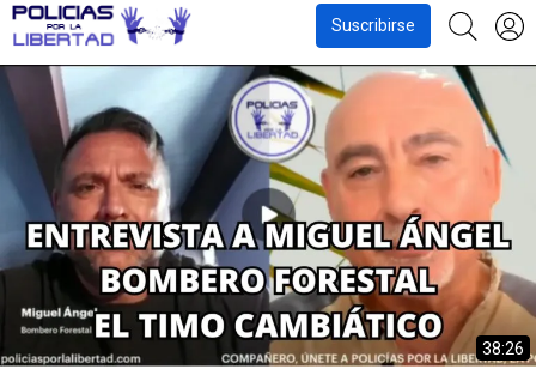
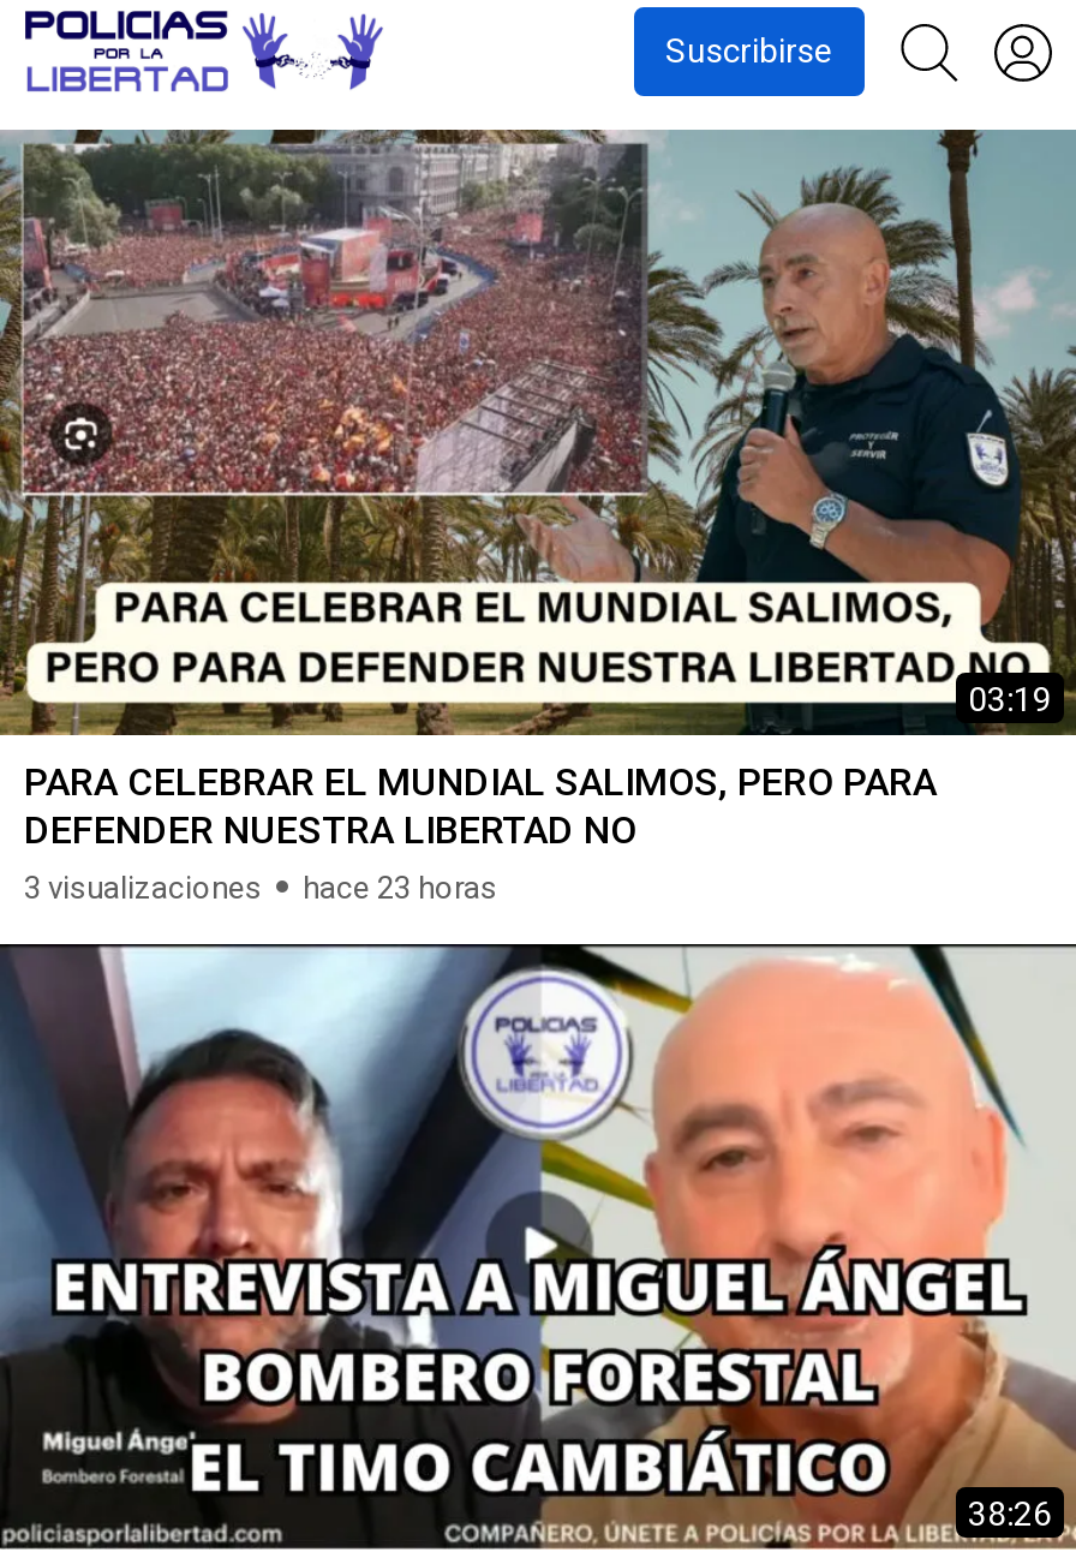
+ [image]
+ 03:19
+ PARA CELEBRAR EL MUNDIAL SALIMOS, PERO PARA
+ DEFENDER NUESTRA LIBERTAD NO
+ 3 visualizaciones hace 23 horas
